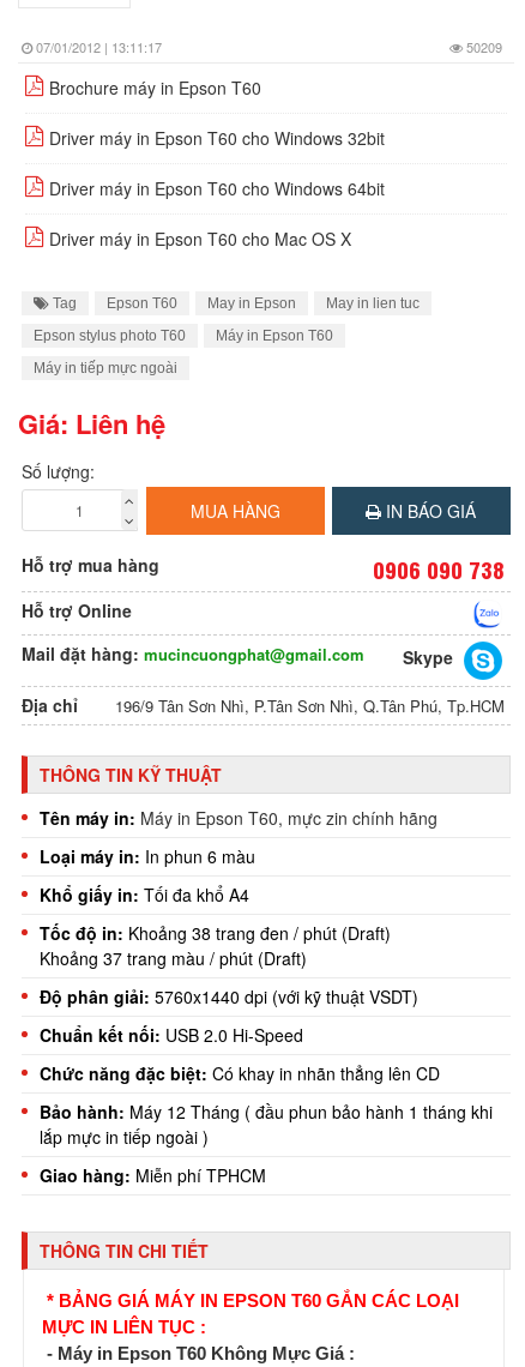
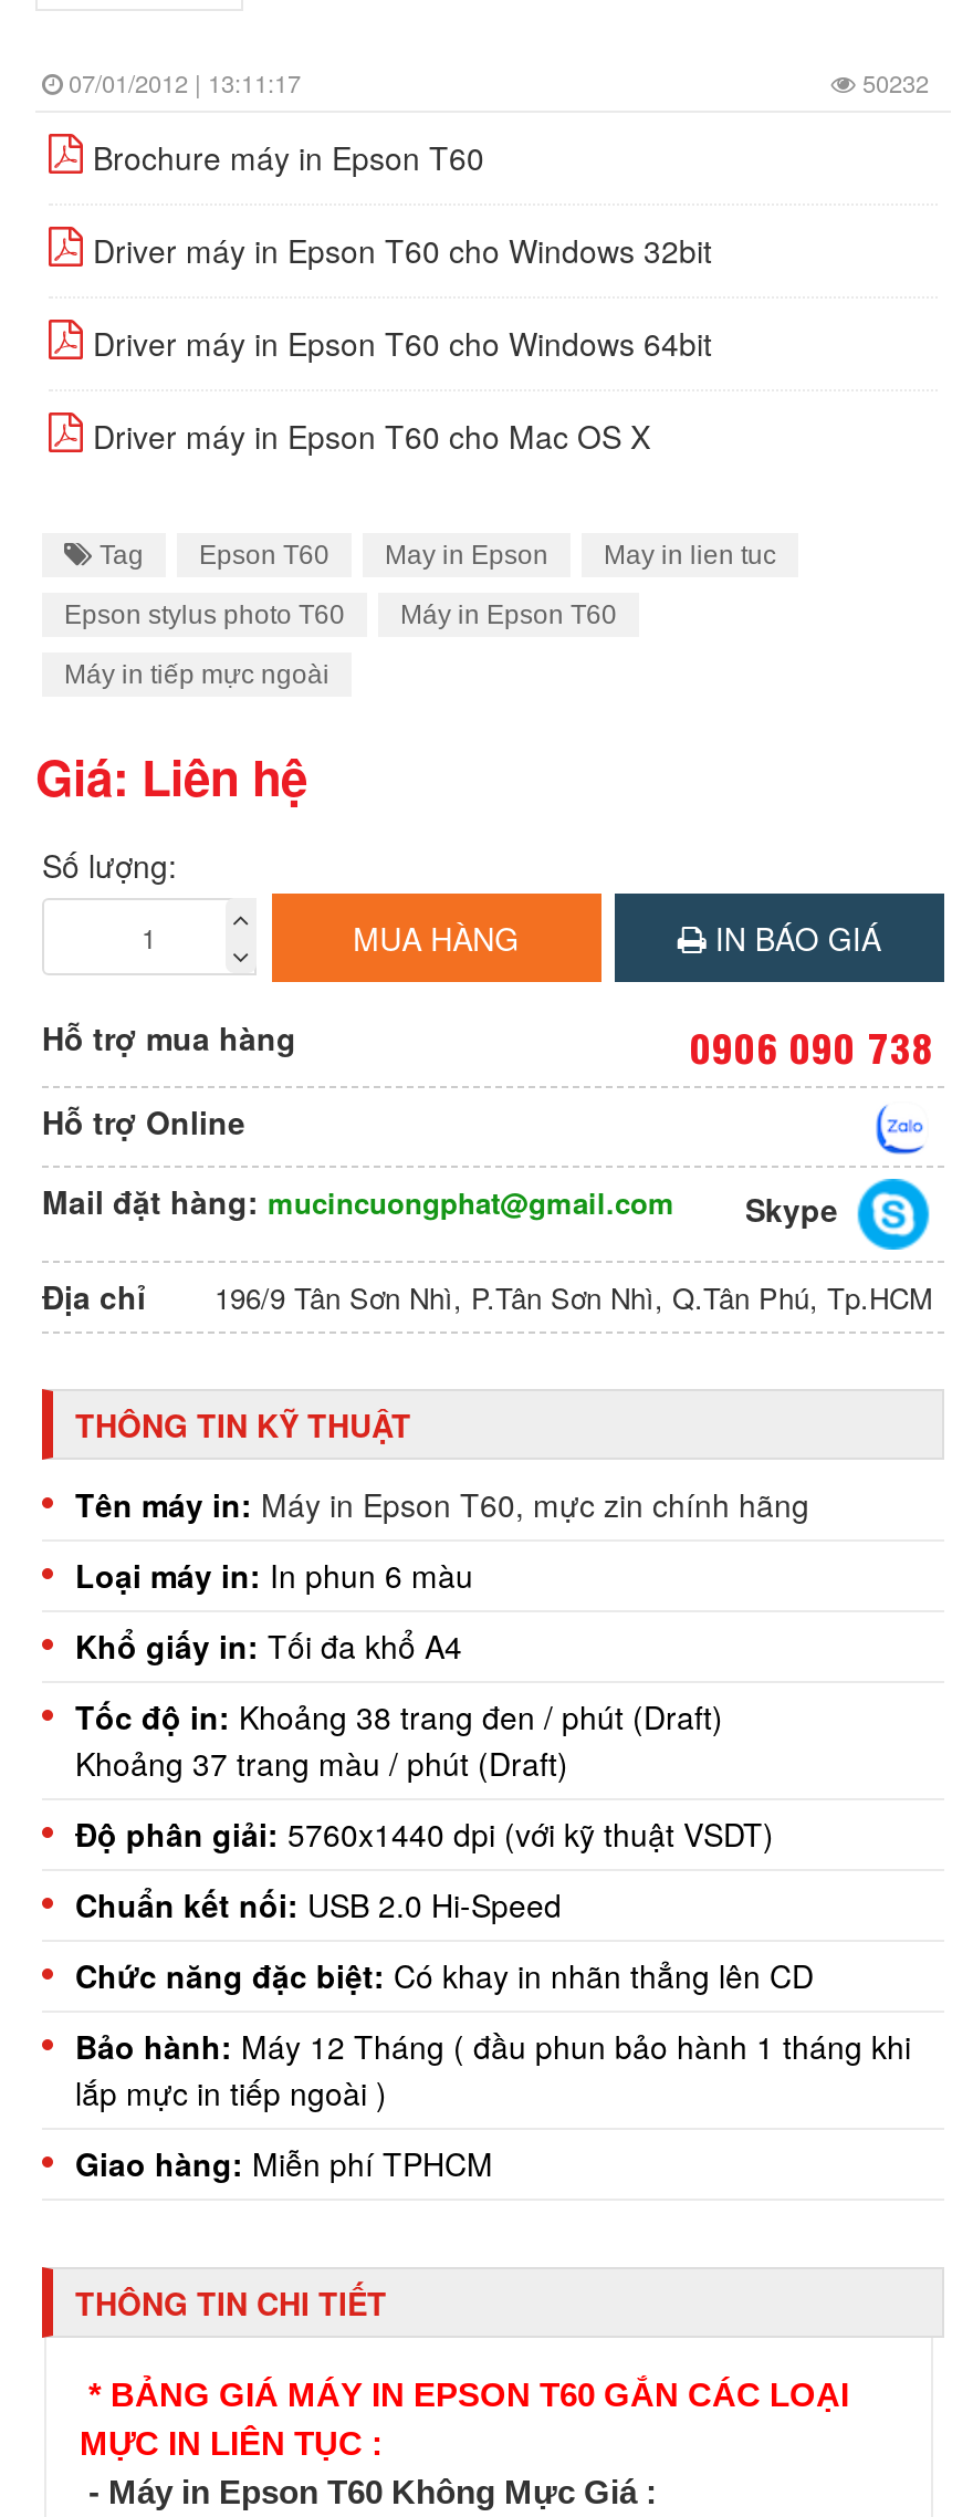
- 50209
+ 50232
